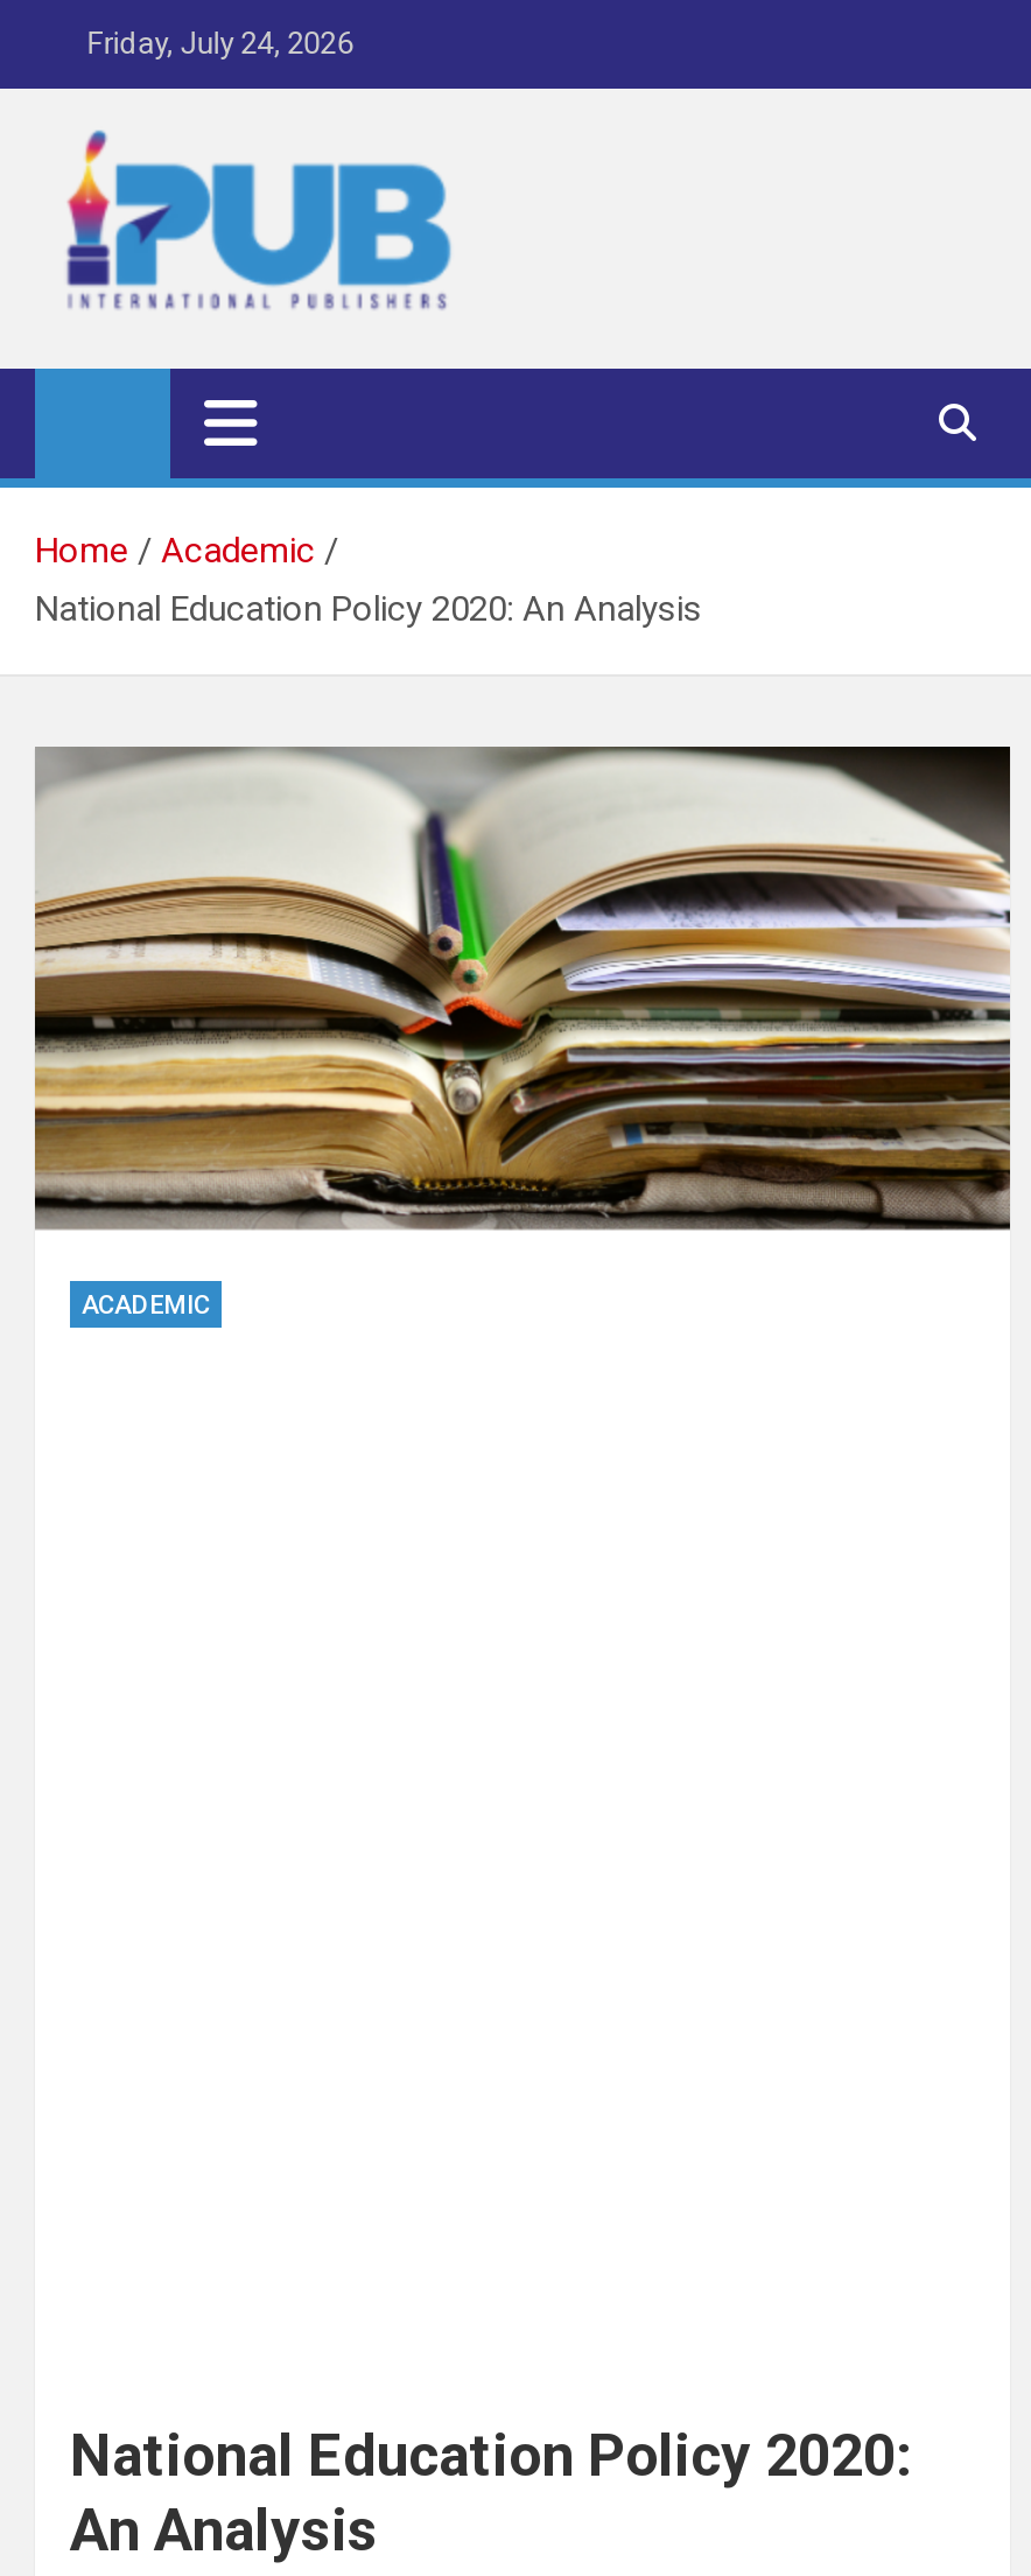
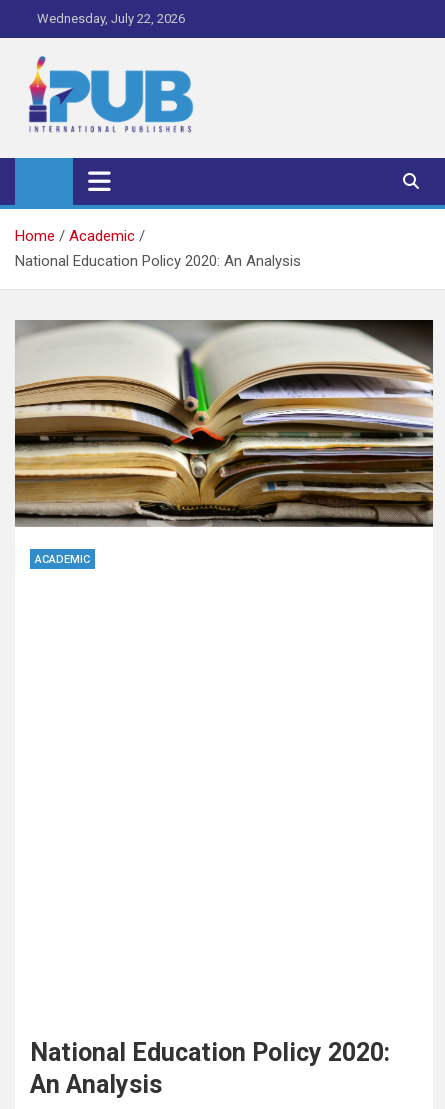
- Friday, July 24, 2026
+ Wednesday, July 22, 2026
